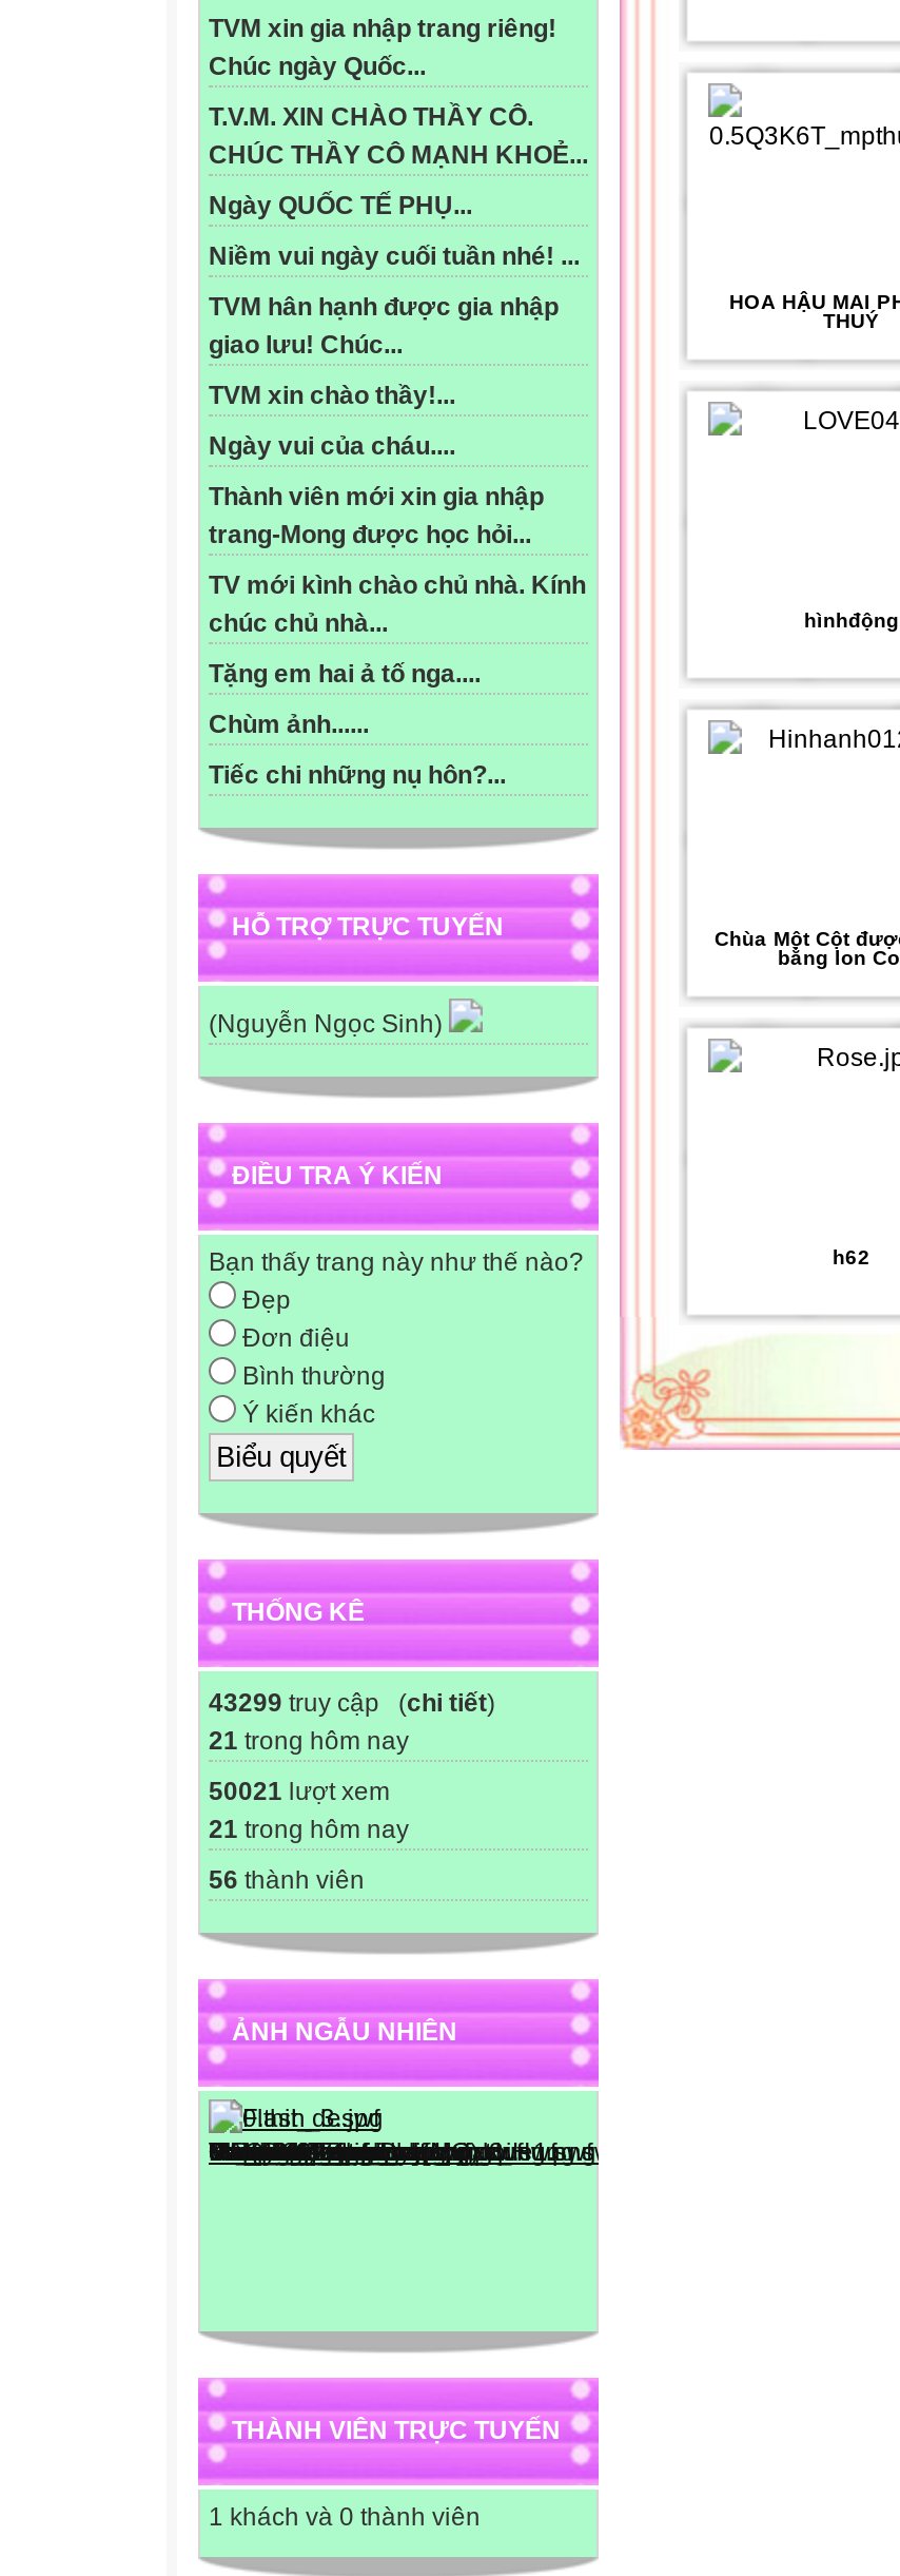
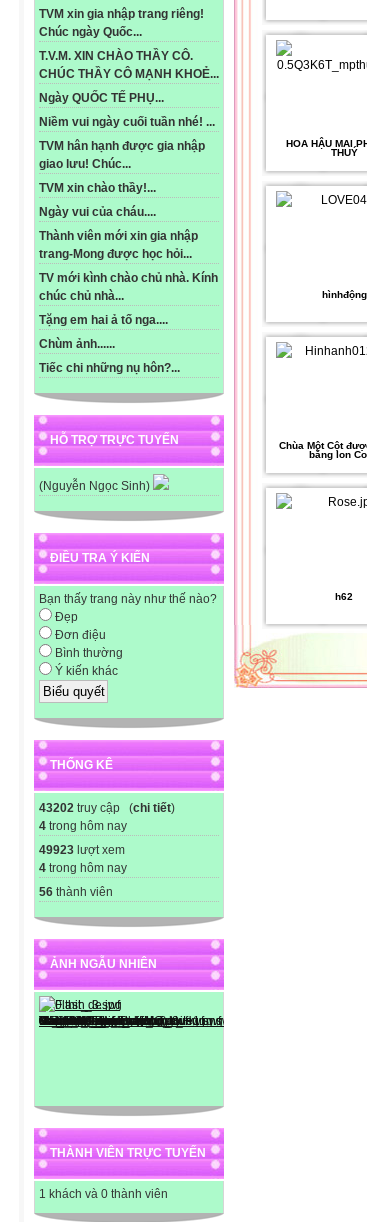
- 43299 truy cập (chi tiết)
+ 43202 truy cập (chi tiết)

- 21 trong hôm nay
+ 4 trong hôm nay

- 50021 lượt xem
+ 49923 lượt xem

- 21 trong hôm nay
+ 4 trong hôm nay
